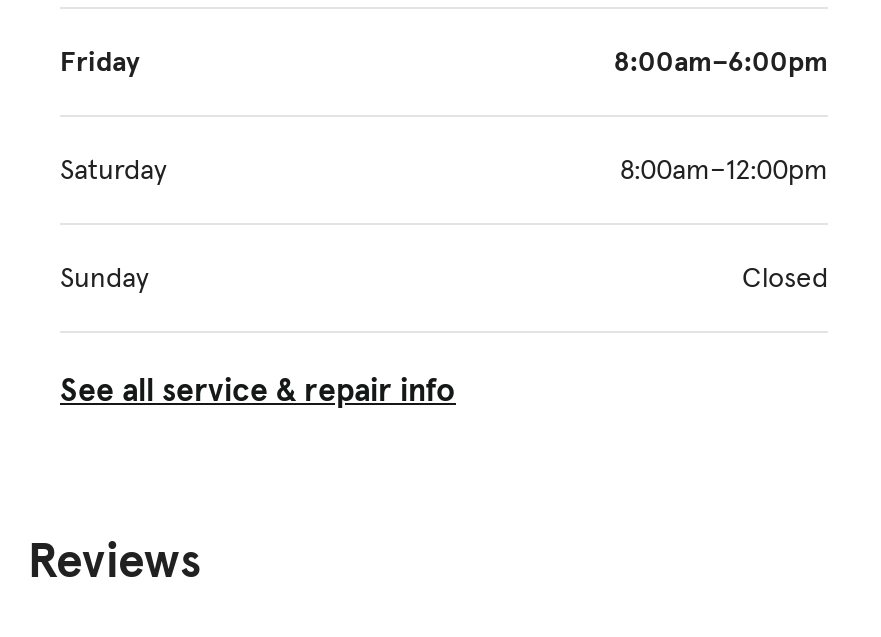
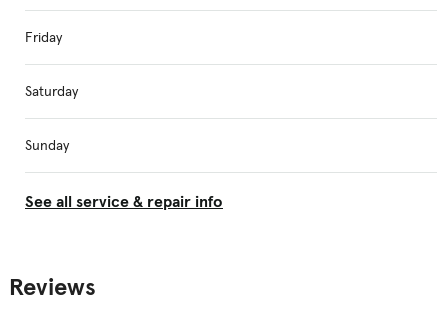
- 8:00am–6:00pm

- 8:00am–12:00pm

- Closed
